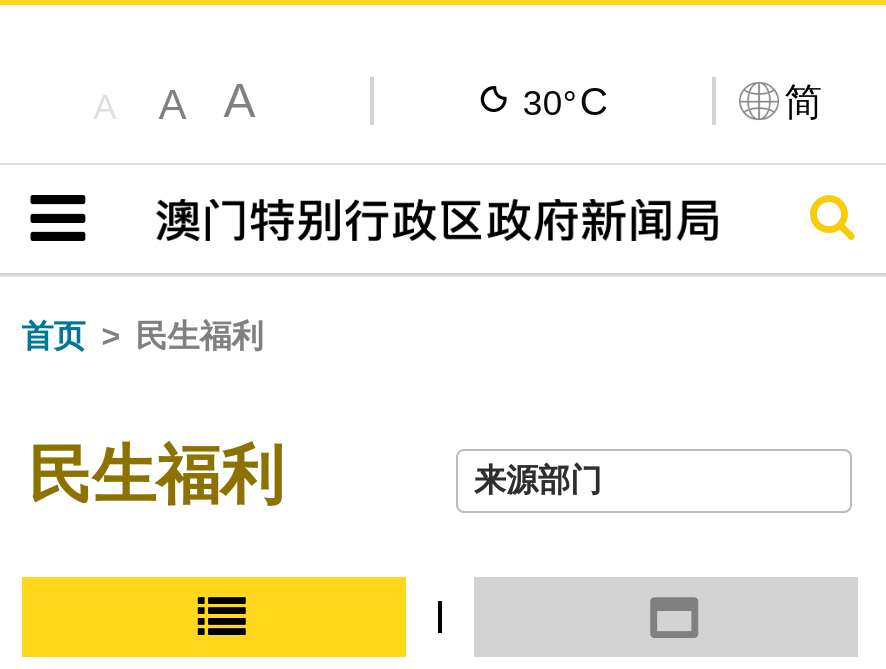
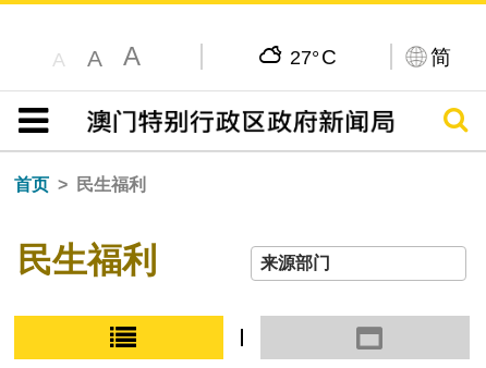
- 30° C
+ 27° C
